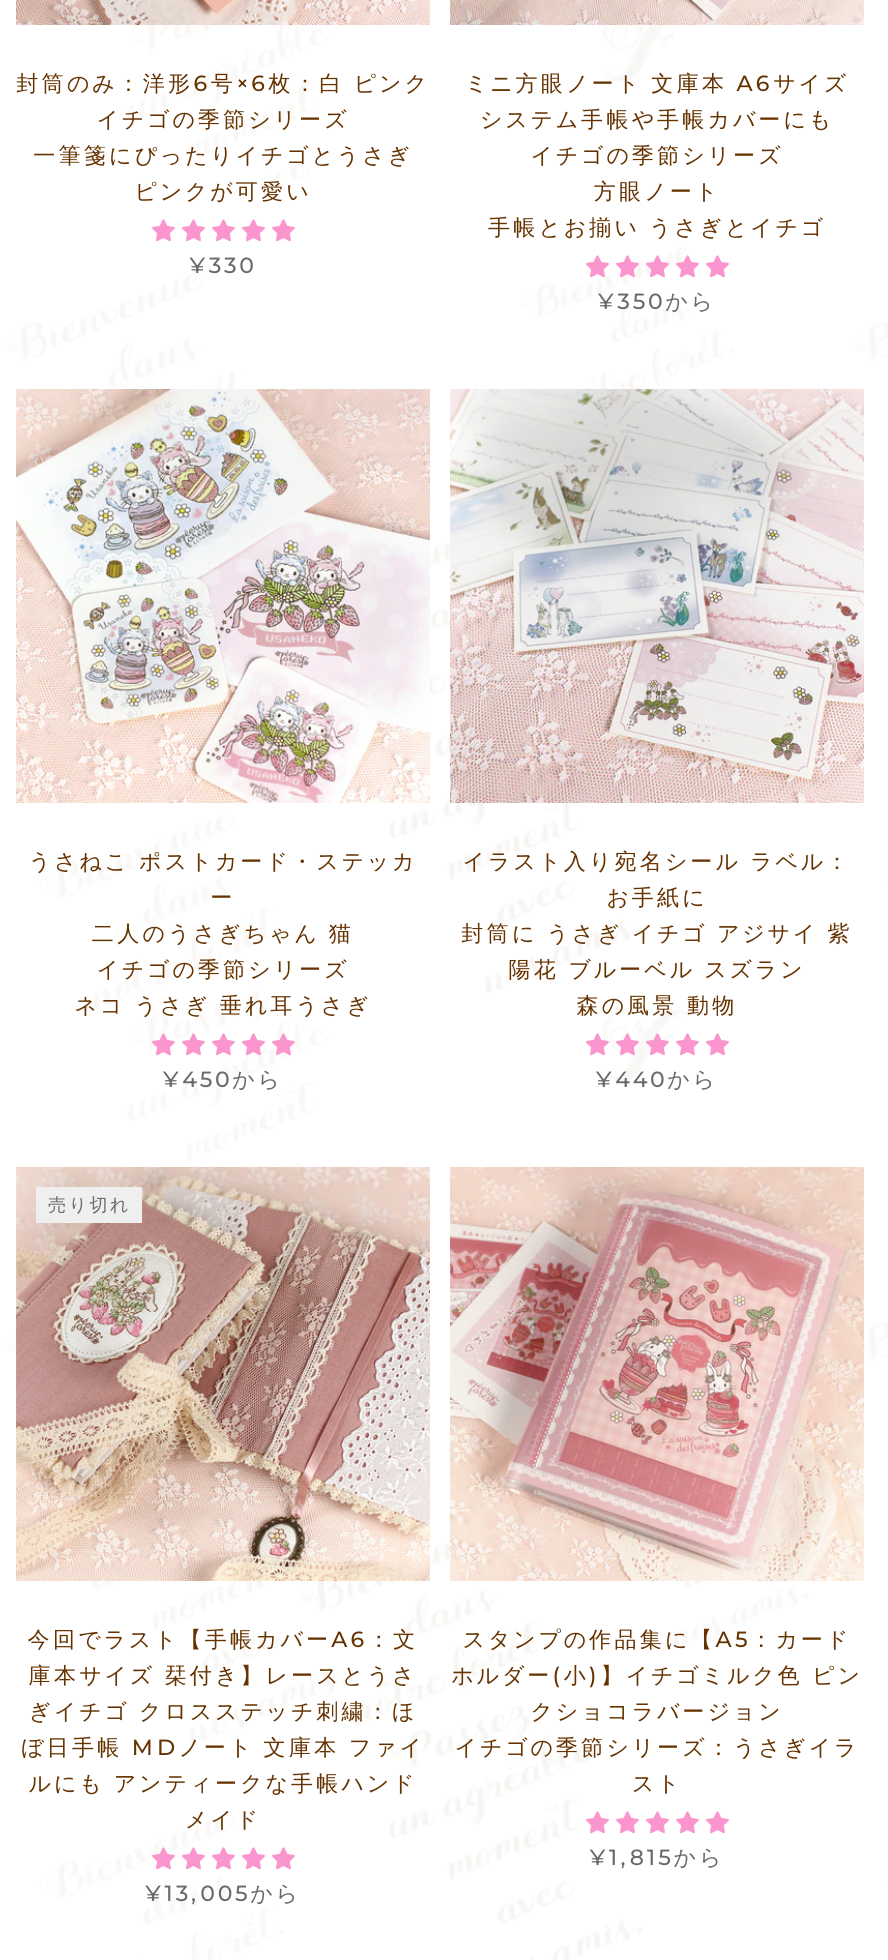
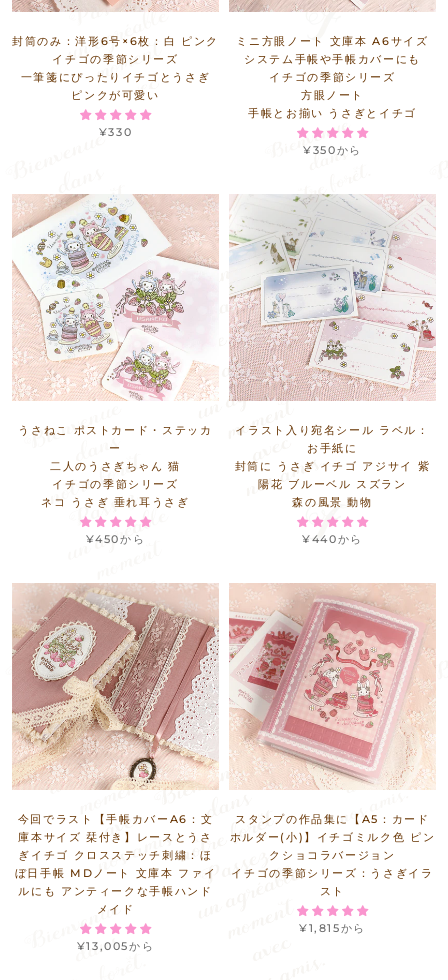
- 売り切れ
